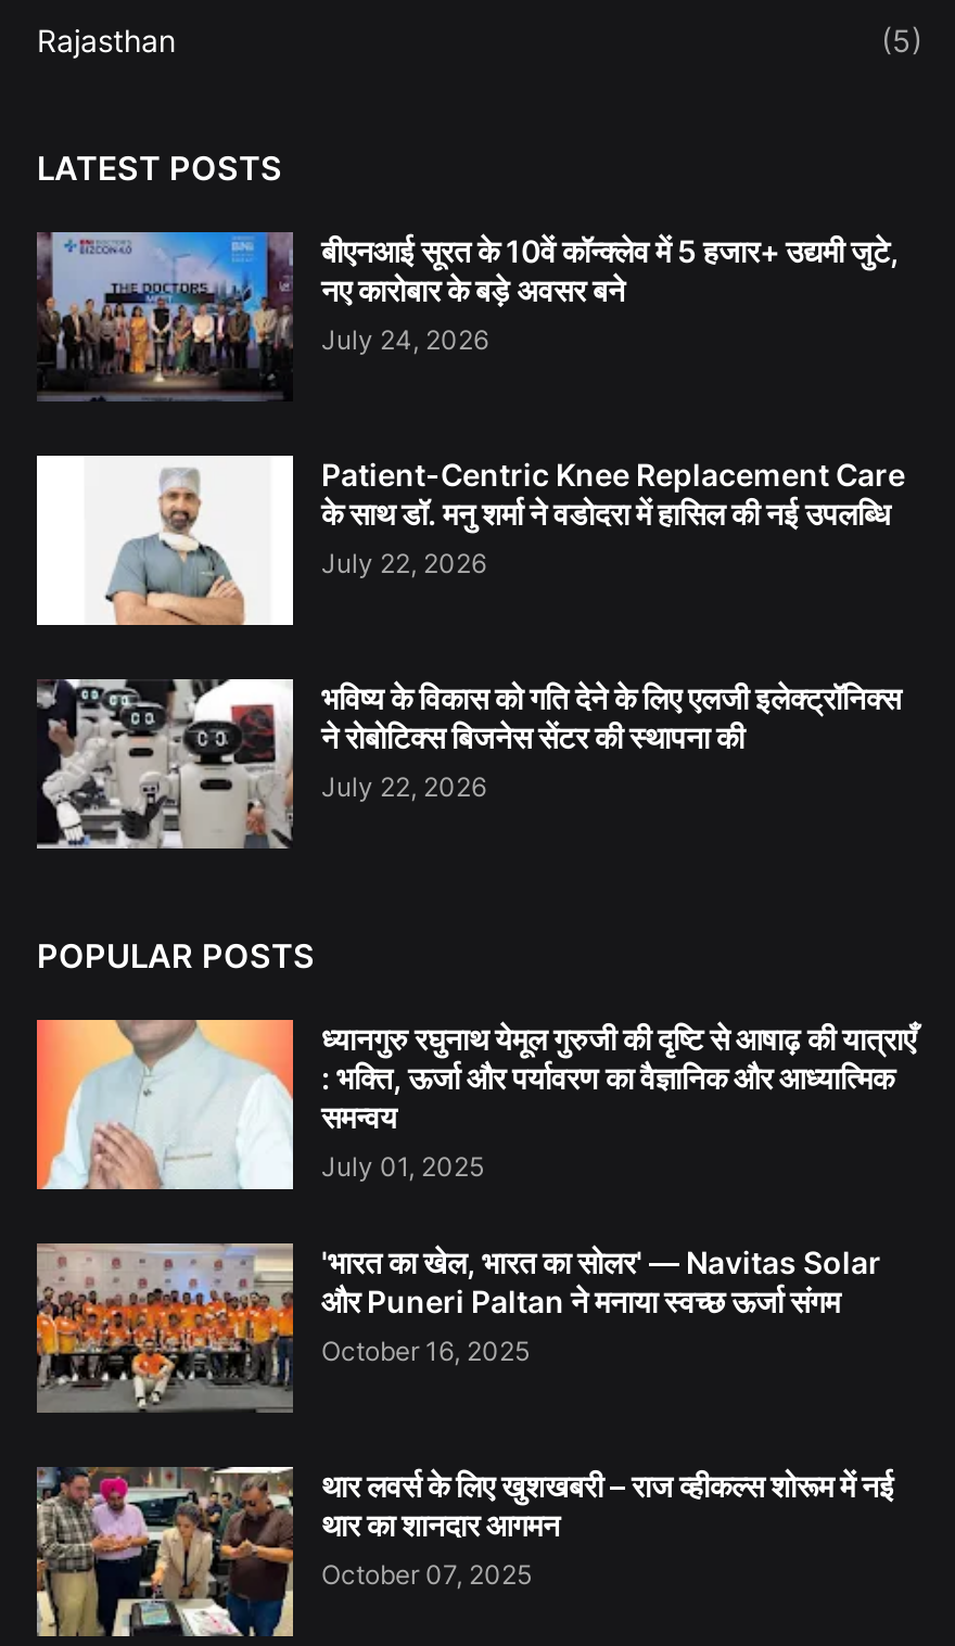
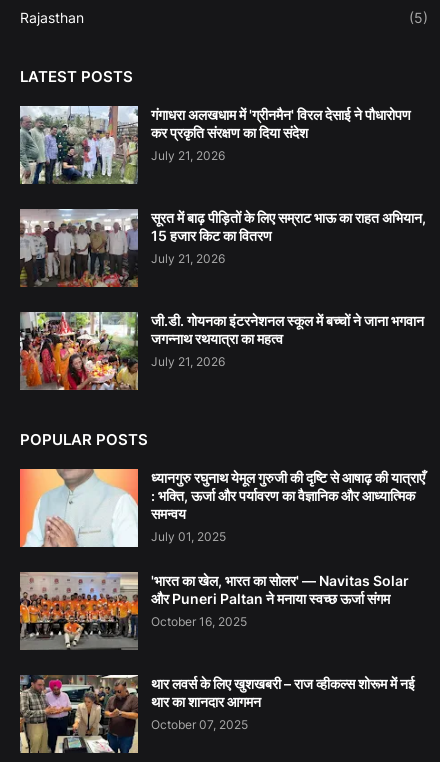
- [image]
- बीएनआई सूरत के 10वें कॉन्क्लेव में 5 हजार+ उद्यमी जुटे,
- नए कारोबार के बड़े अवसर बने
- July 24, 2026
+ [image]
+ गंगाधरा अलखधाम में 'ग्रीनमैन' विरल देसाई ने पौधारोपण
+ कर प्रकृति संरक्षण का दिया संदेश
+ July 21, 2026

- [image]
- Patient-Centric Knee Replacement Care
- के साथ डॉ. मनु शर्मा ने वडोदरा में हासिल की नई उपलब्धि
- July 22, 2026
+ [image]
+ सूरत में बाढ़ पीड़ितों के लिए सम्राट भाऊ का राहत अभियान,
+ 15 हजार किट का वितरण
+ July 21, 2026

- [image]
- भविष्य के विकास को गति देने के लिए एलजी इलेक्ट्रॉनिक्स
- ने रोबोटिक्स बिजनेस सेंटर की स्थापना की
- July 22, 2026
+ [image]
+ जी.डी. गोयनका इंटरनेशनल स्कूल में बच्चों ने जाना भगवान
+ जगन्नाथ रथयात्रा का महत्व
+ July 21, 2026
